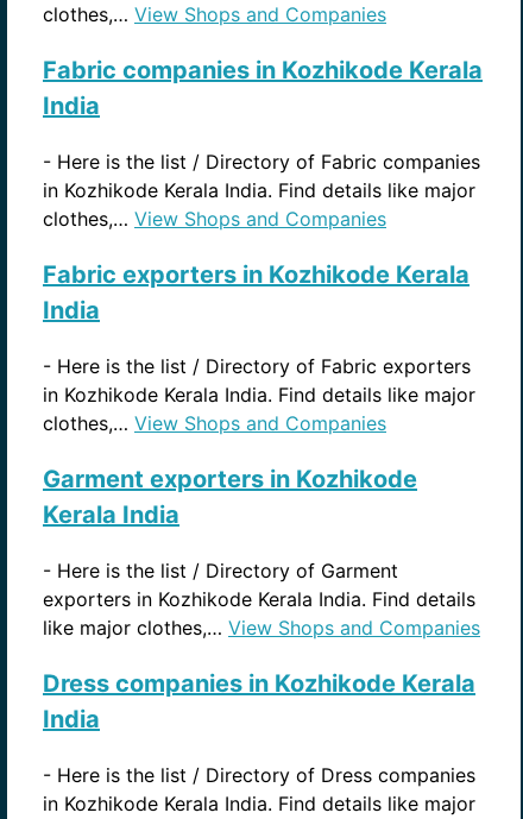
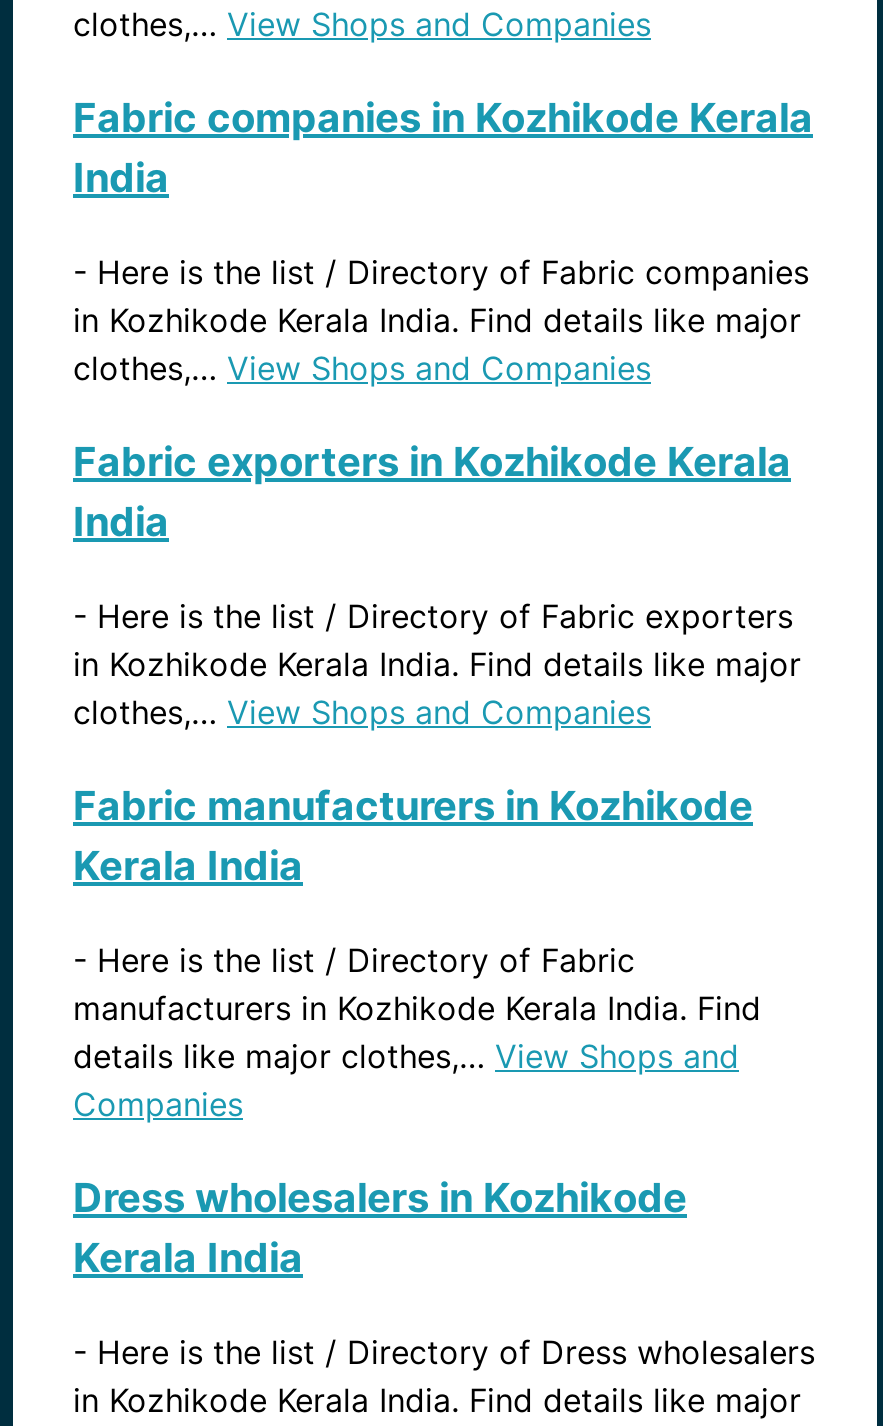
- Garment exporters in Kozhikode
+ Fabric manufacturers in Kozhikode

- - Here is the list / Directory of Garment
- exporters in Kozhikode Kerala India. Find details
- like major clothes,… View Shops and Companies
+ - Here is the list / Directory of Fabric
+ manufacturers in Kozhikode Kerala India. Find
+ details like major clothes,… View Shops and
+ Companies

- Dress companies in Kozhikode Kerala
- India
+ Dress wholesalers in Kozhikode
+ Kerala India

- - Here is the list / Directory of Dress companies
+ - Here is the list / Directory of Dress wholesalers
